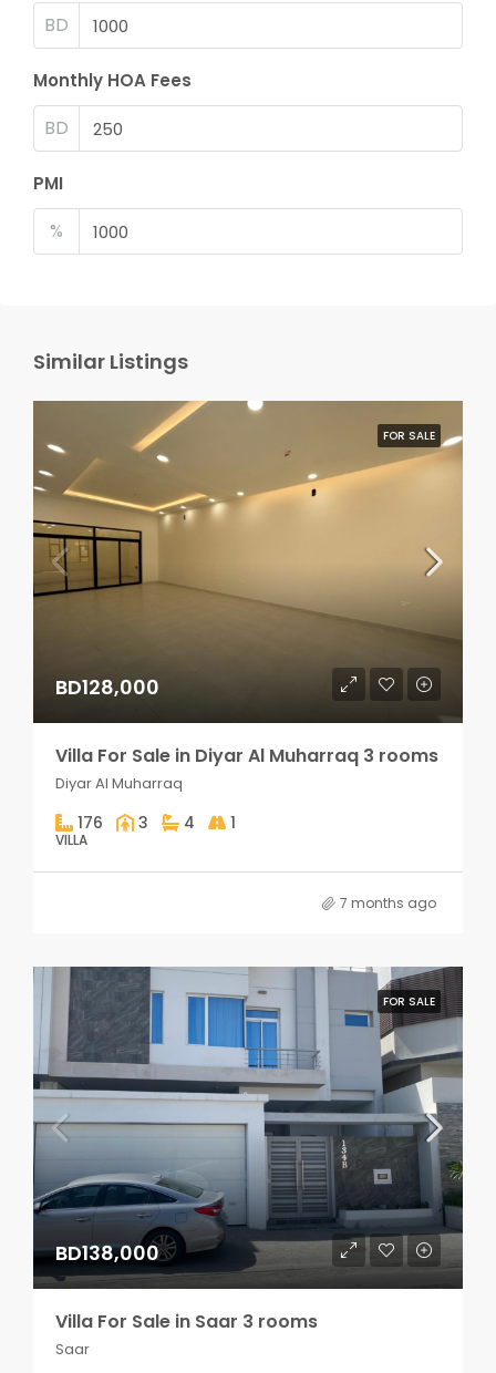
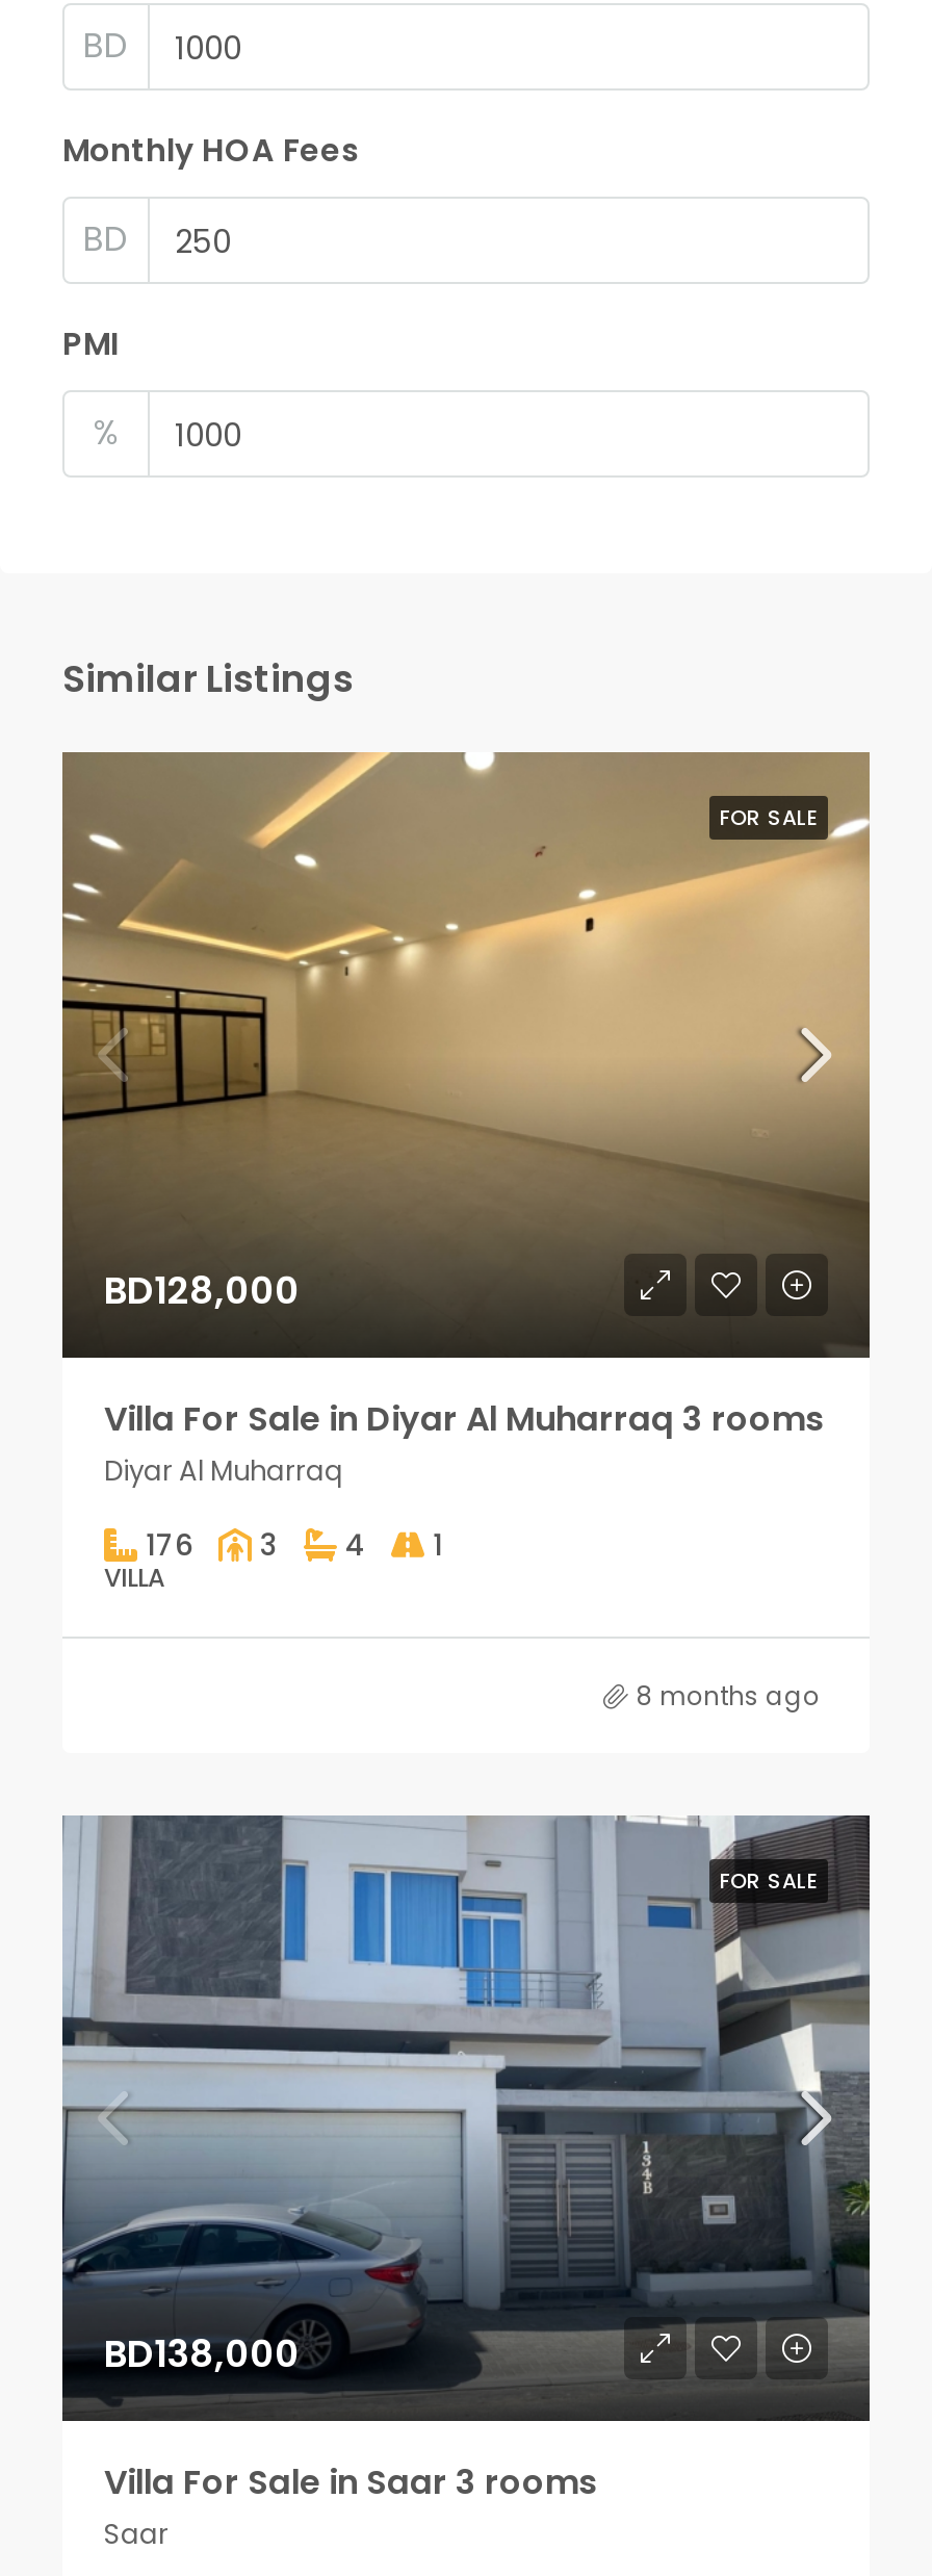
- 7 months ago
+ 8 months ago
